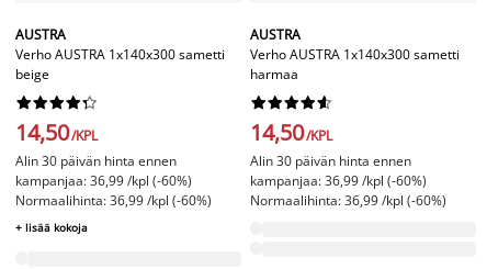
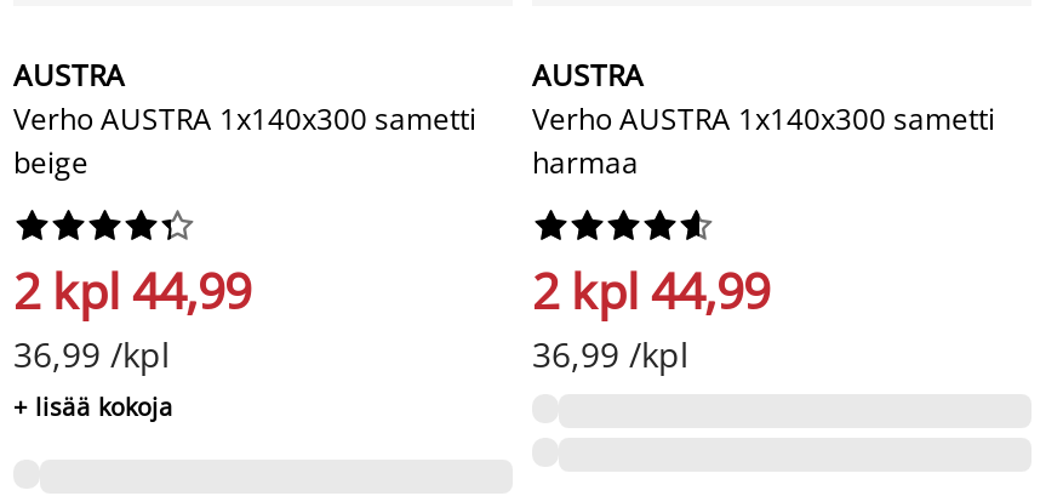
- 14,50 /KPL
- Alin 30 päivän hinta ennen
- kampanjaa: 36,99 /kpl (-60%)
- Normaalihinta: 36,99 /kpl (-60%)
+ 2 kpl 44,99
+ 36,99 /kpl

- 14,50 /KPL
- Alin 30 päivän hinta ennen
- kampanjaa: 36,99 /kpl (-60%)
- Normaalihinta: 36,99 /kpl (-60%)
+ 2 kpl 44,99
+ 36,99 /kpl
